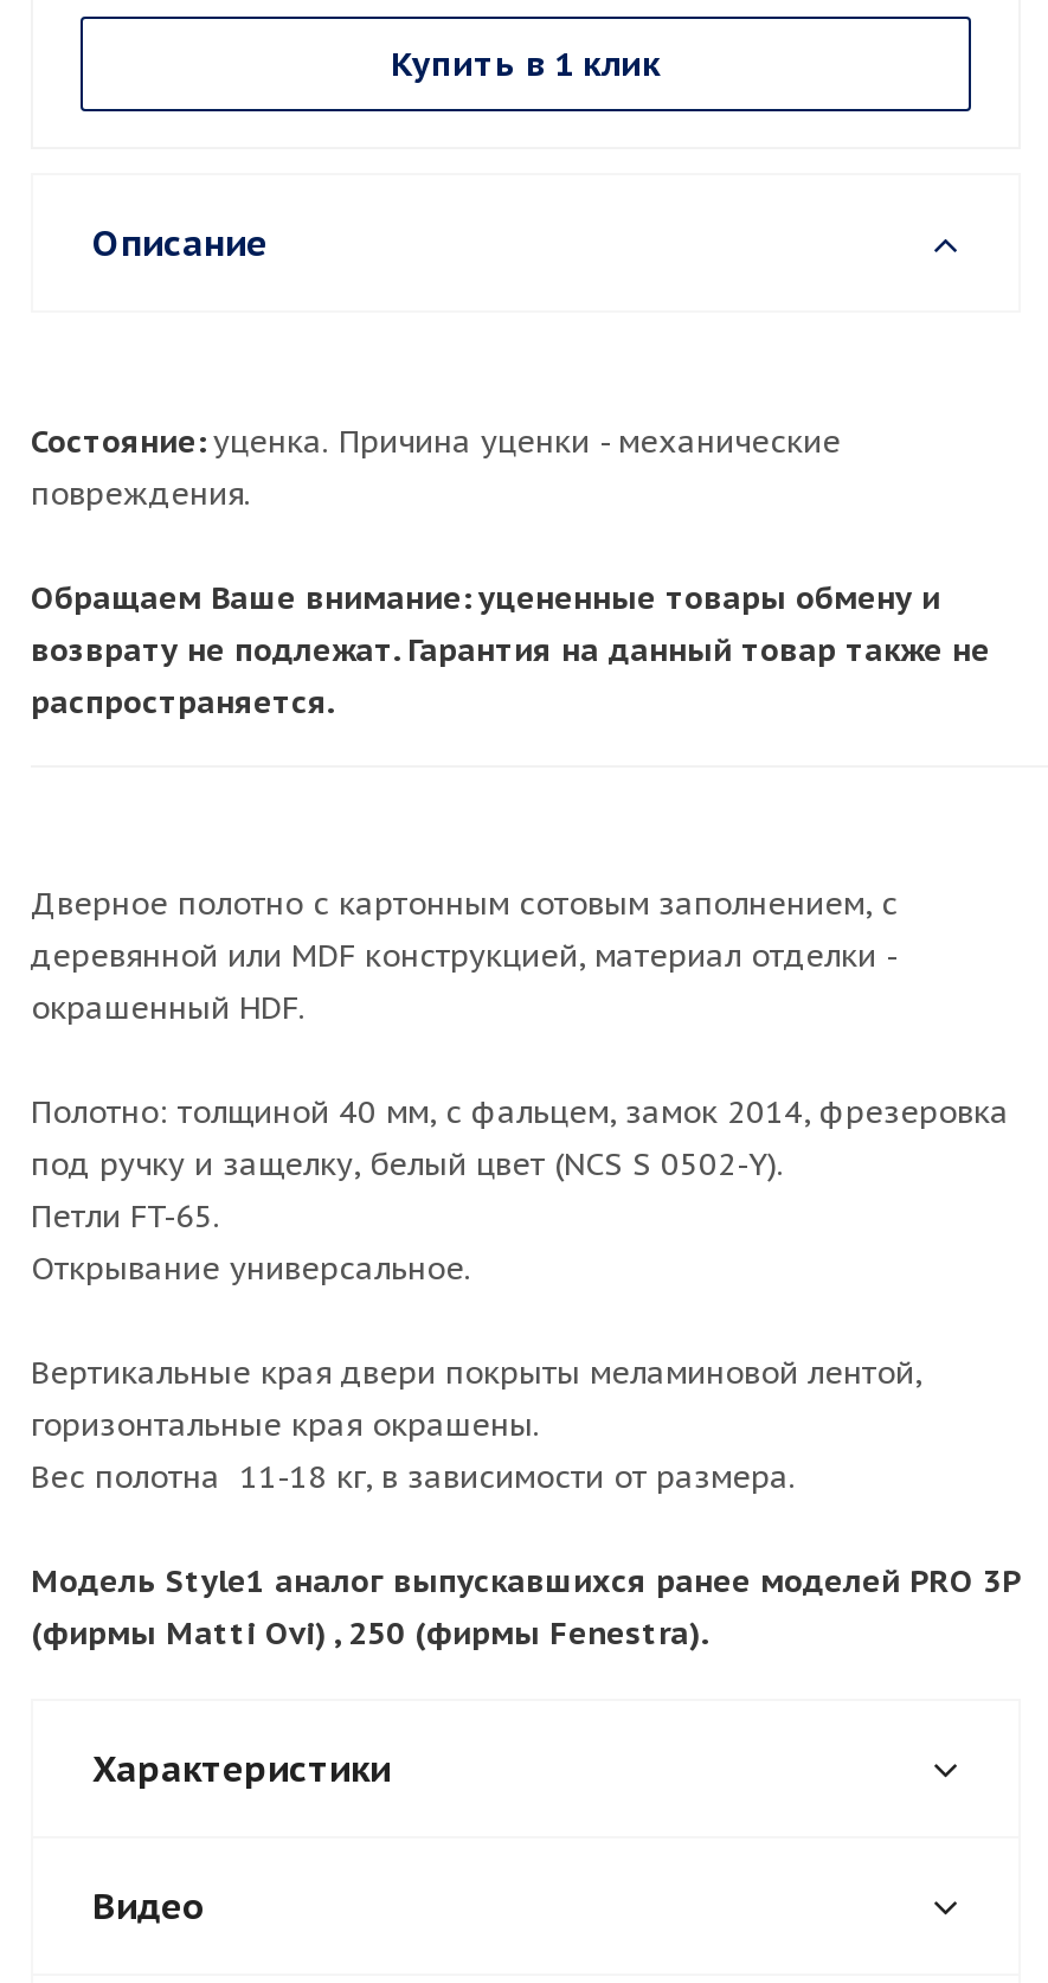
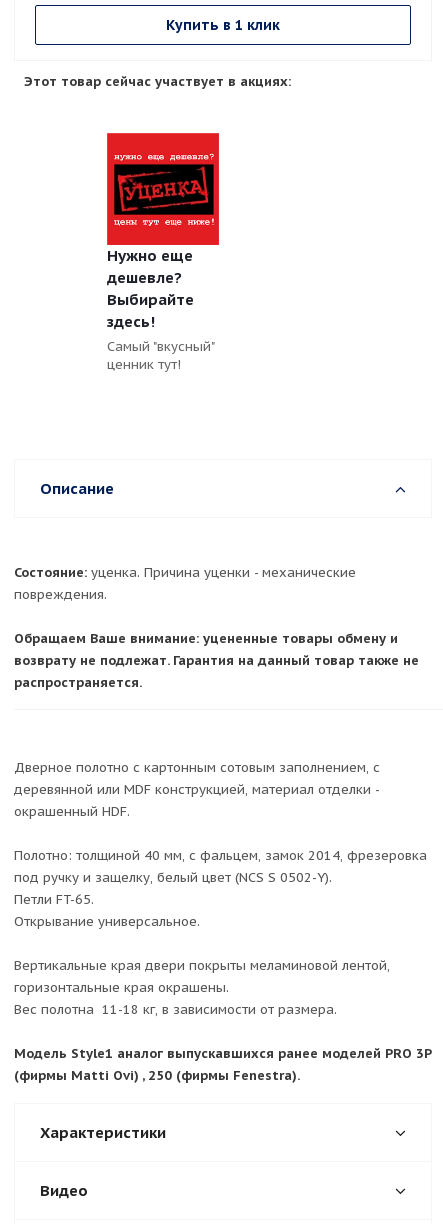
+ Этот товар сейчас участвует в акциях:

+ [image]
+ Нужно еще
+ дешевле?
+ Выбирайте
+ здесь!
+ Самый "вкусный"
+ ценник тут!
